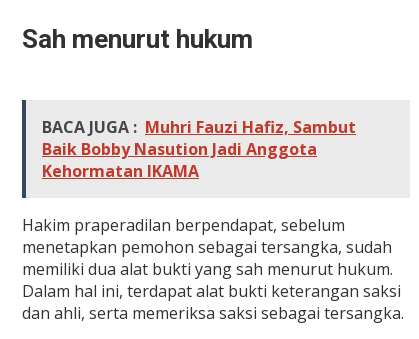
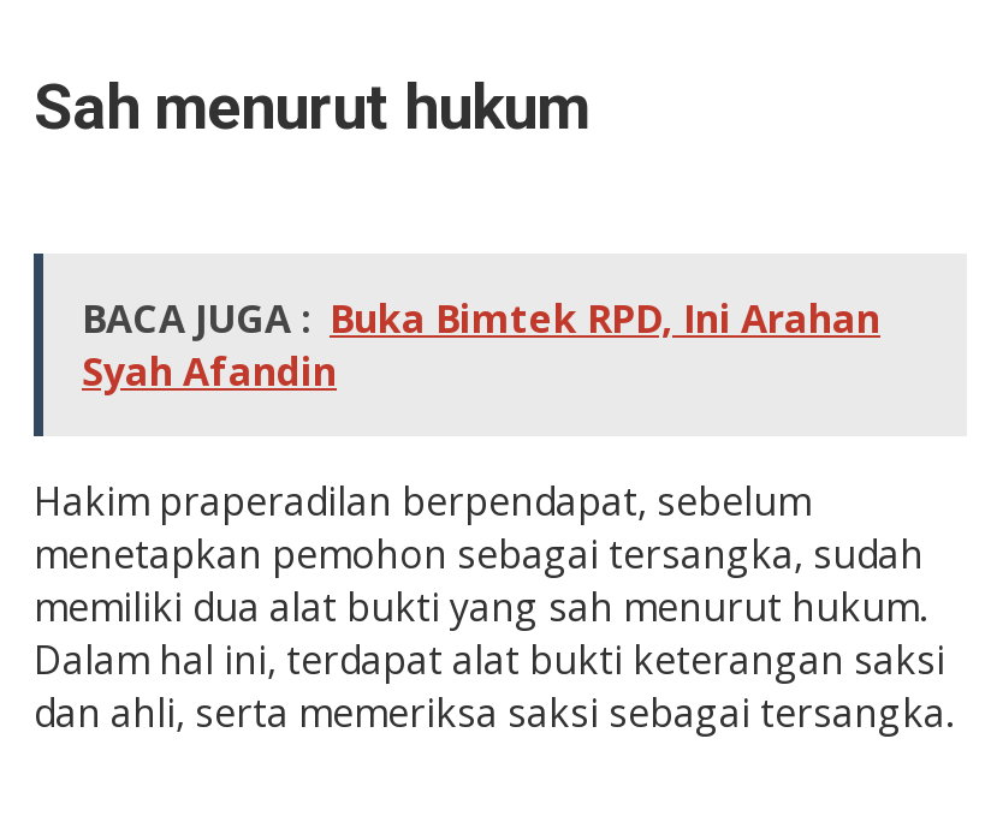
- BACA JUGA : Muhri Fauzi Hafiz, Sambut
- Baik Bobby Nasution Jadi Anggota
- Kehormatan IKAMA
+ BACA JUGA : Buka Bimtek RPD, Ini Arahan
+ Syah Afandin
